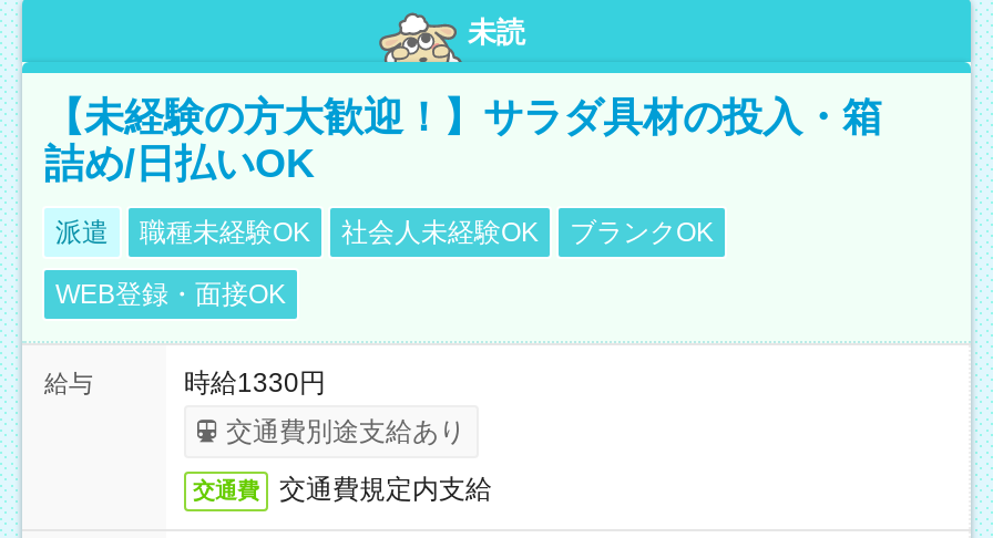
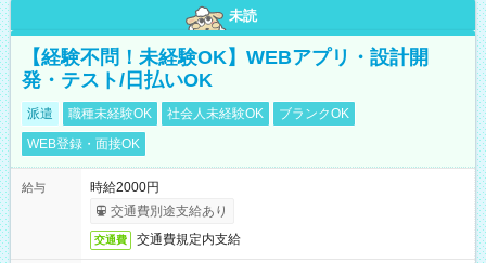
- 【未経験の方大歓迎！】サラダ具材の投入・箱
- 詰め/日払いOK
+ 【経験不問！未経験OK】WEBアプリ・設計開
+ 発・テスト/日払いOK

- 時給1330円
+ 時給2000円
